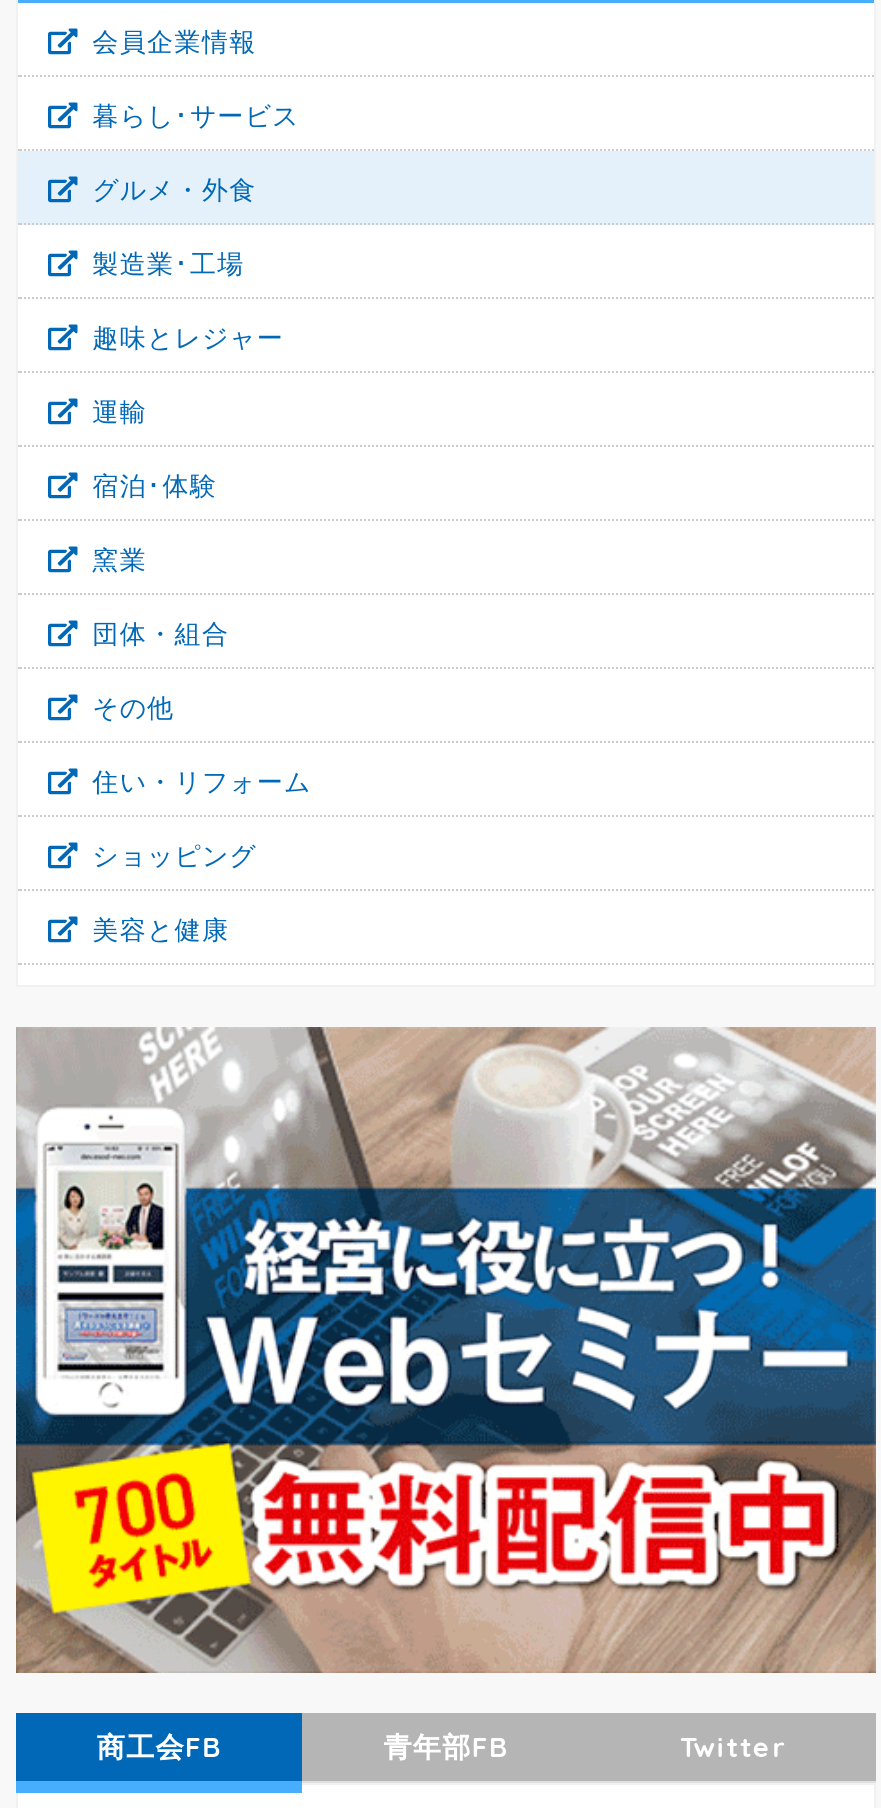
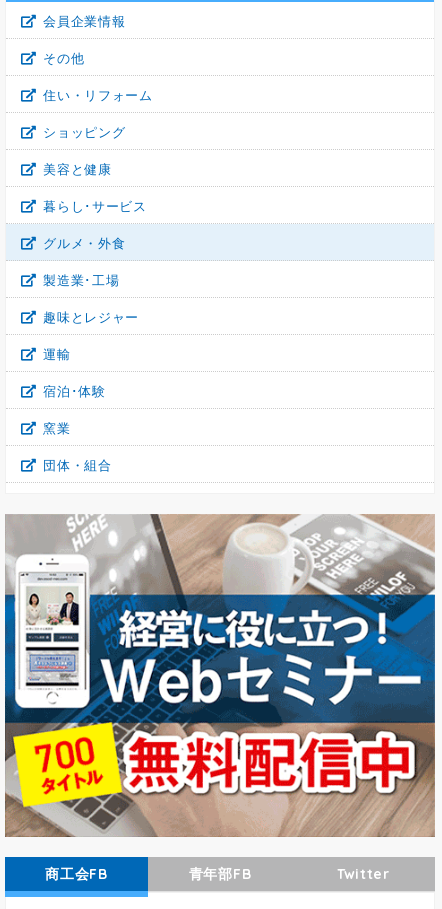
moved down: 暮らし･サービス | グルメ・外食 | 製造業･工場 | 趣味とレジャー | 運輸 | 宿泊･体験 | 団体・組合

moved up: その他 | 住い・リフォーム | ショッピング | 美容と健康
